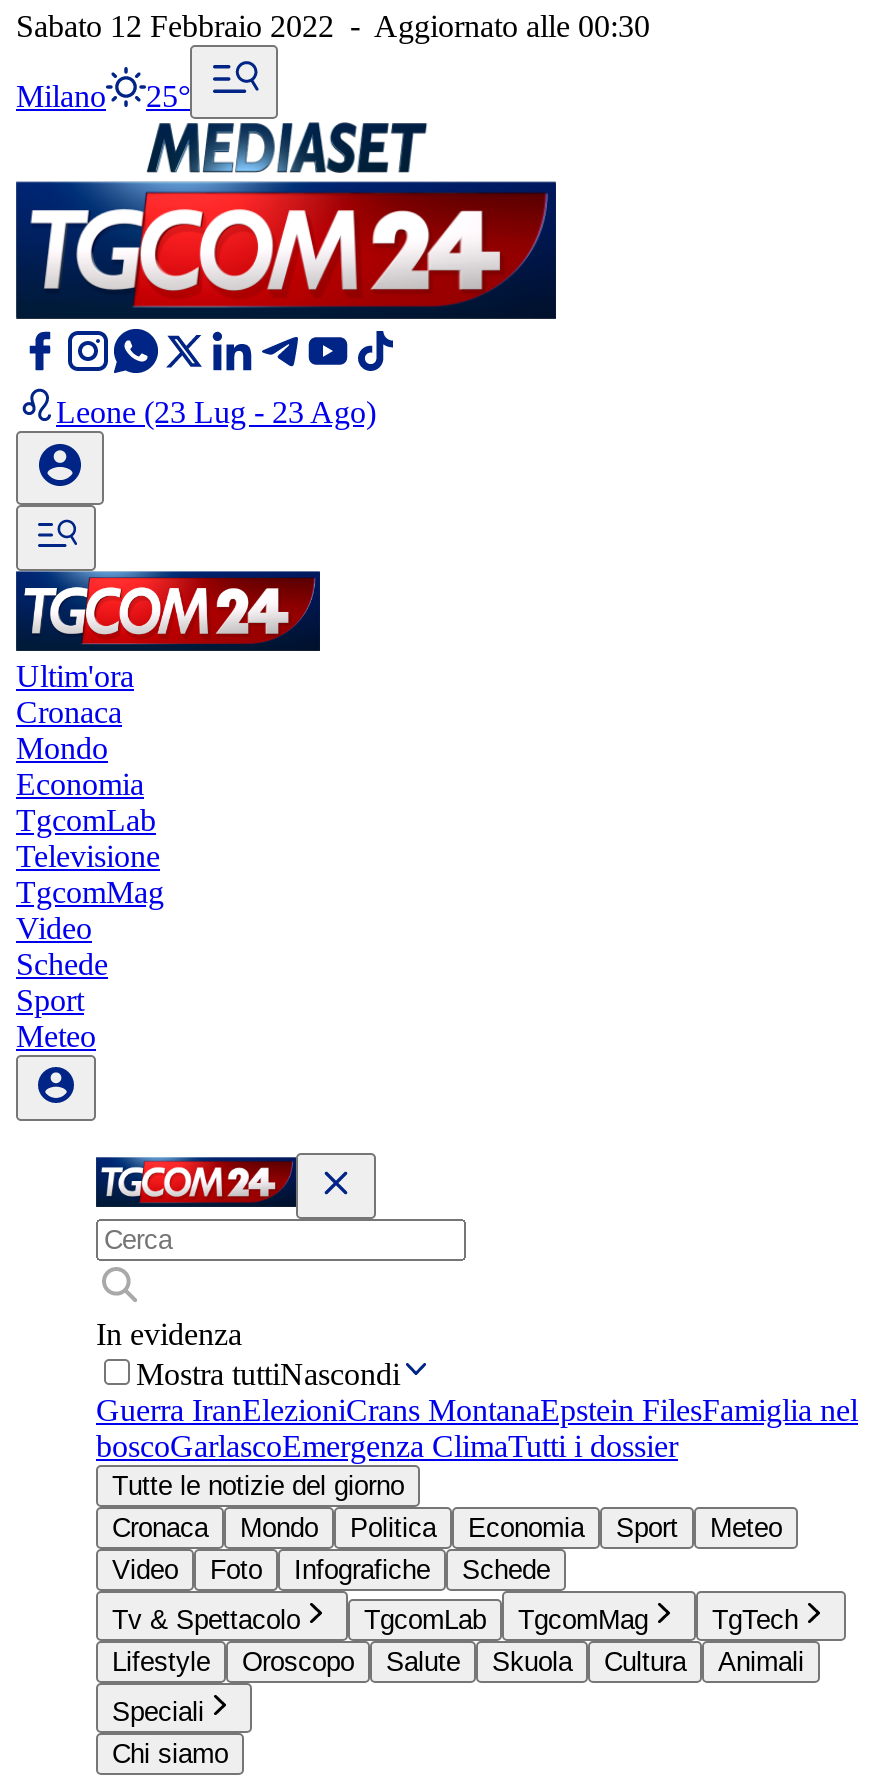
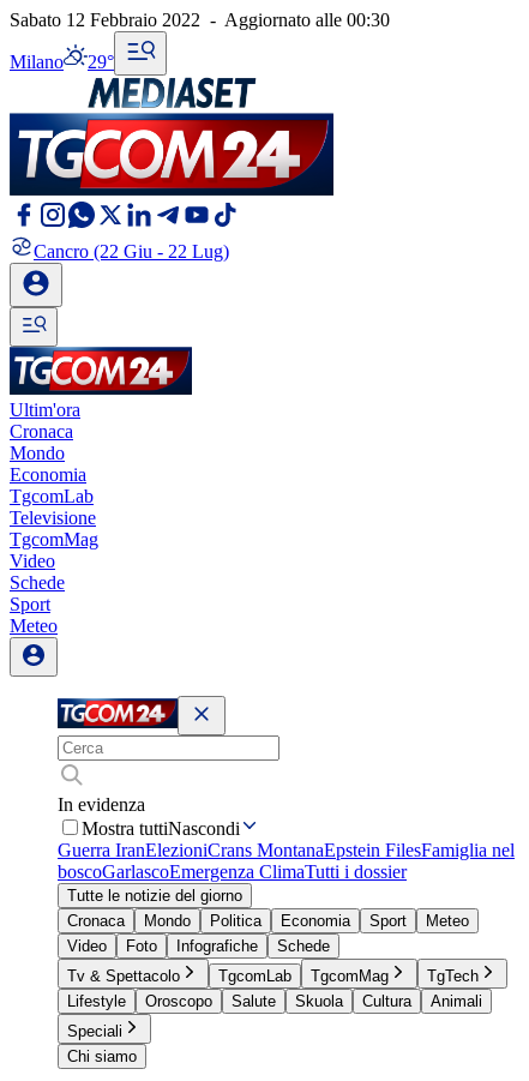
- Milano 25°
+ Milano 29°

- Leone (23 Lug - 23 Ago)
+ Cancro (22 Giu - 22 Lug)
